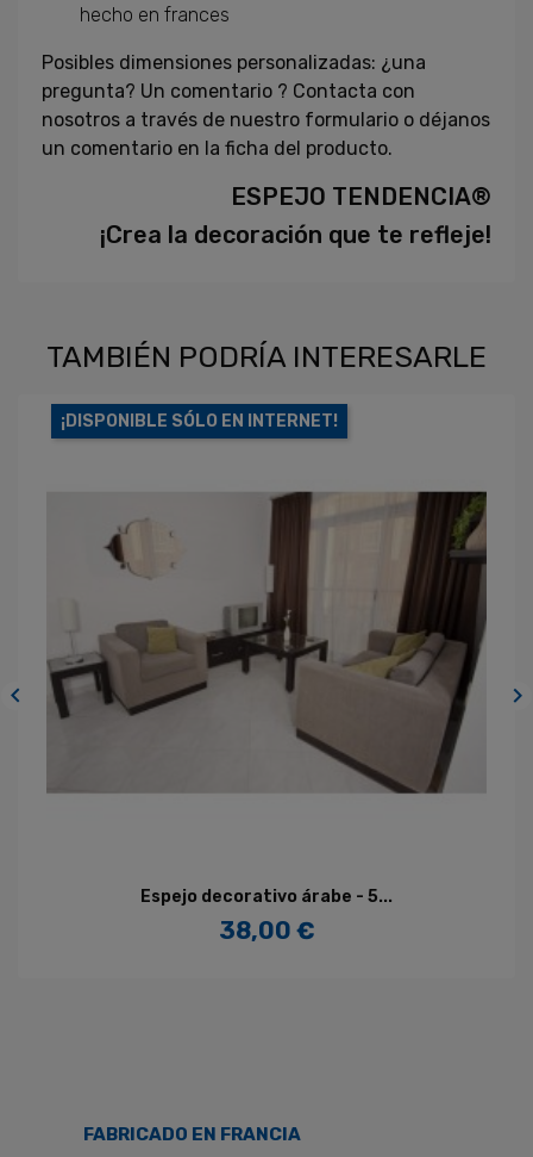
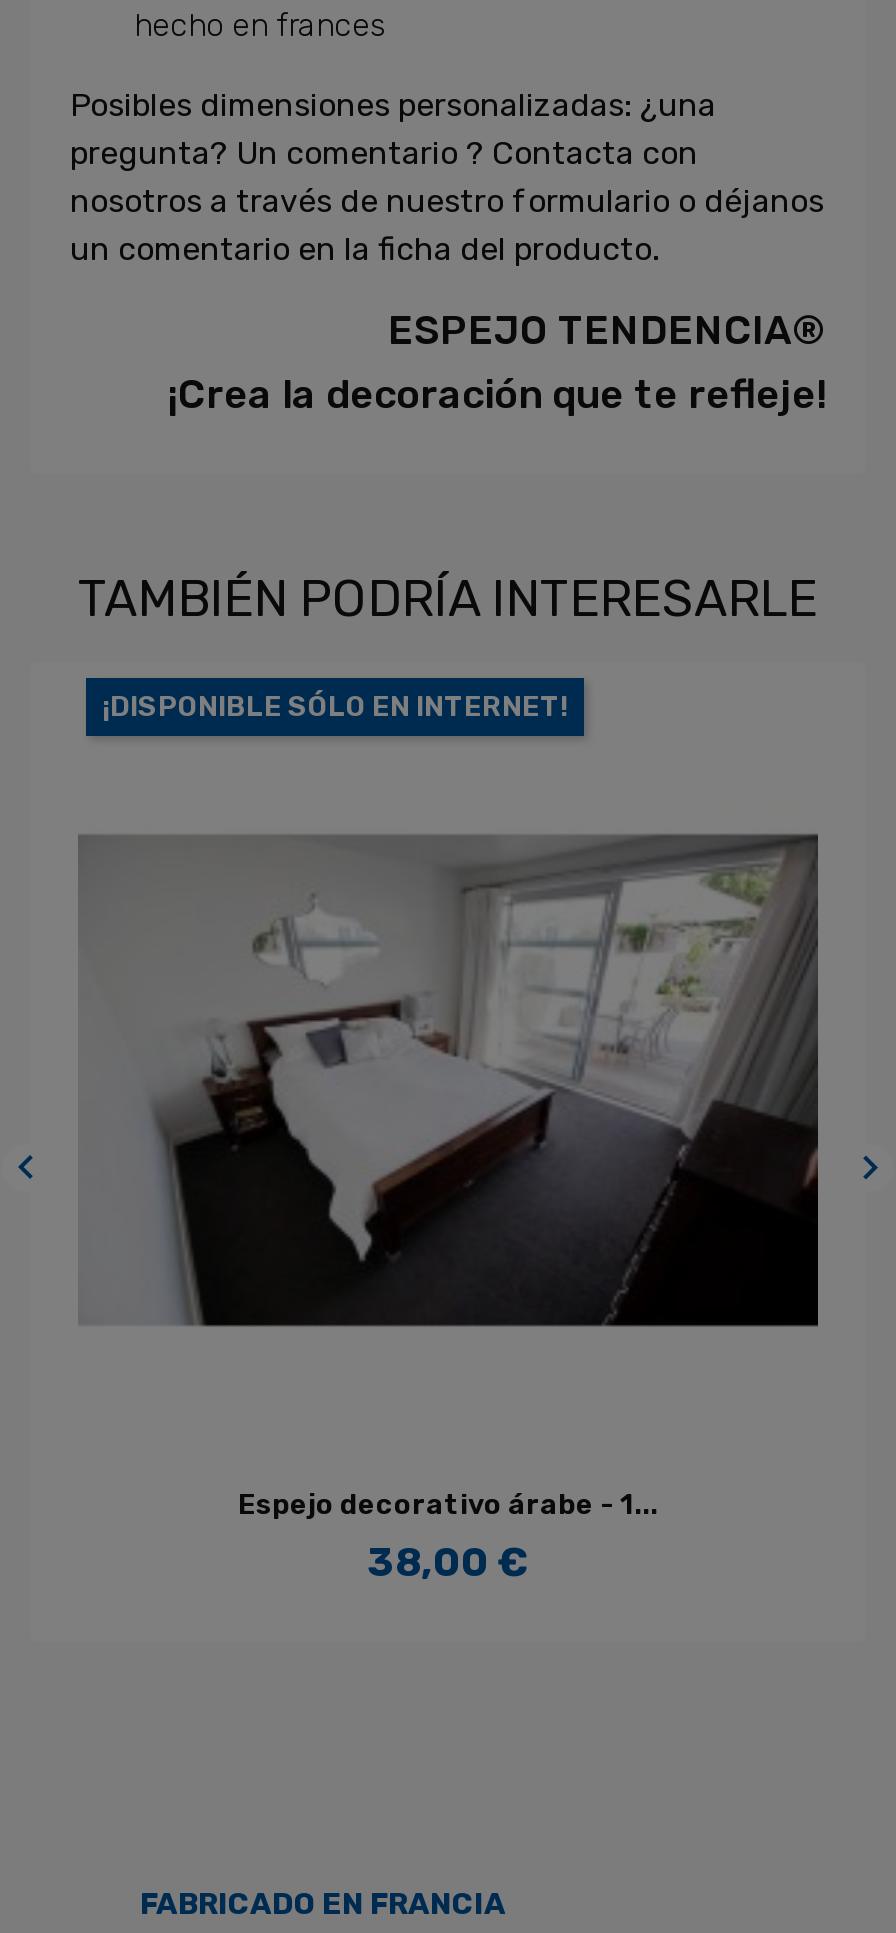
- [image]
+ [image]
